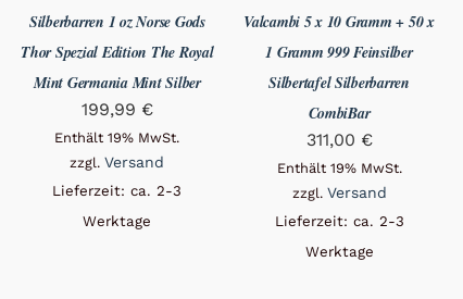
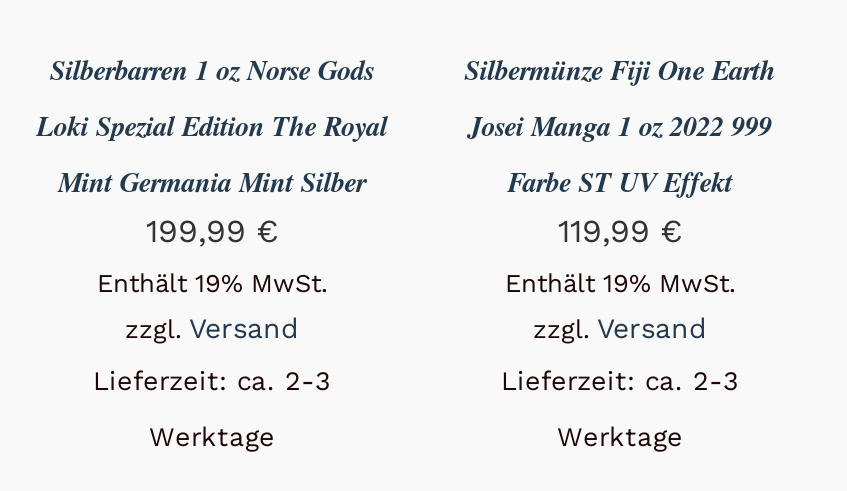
- Valcambi 5 x 10 Gramm + 50 x
- 1 Gramm 999 Feinsilber
- Silbertafel Silberbarren
- CombiBar
- 311,00 €
+ Silbermünze Fiji One Earth
+ Josei Manga 1 oz 2022 999
+ Farbe ST UV Effekt
+ 119,99 €

- Thor Spezial Edition The Royal
+ Loki Spezial Edition The Royal
